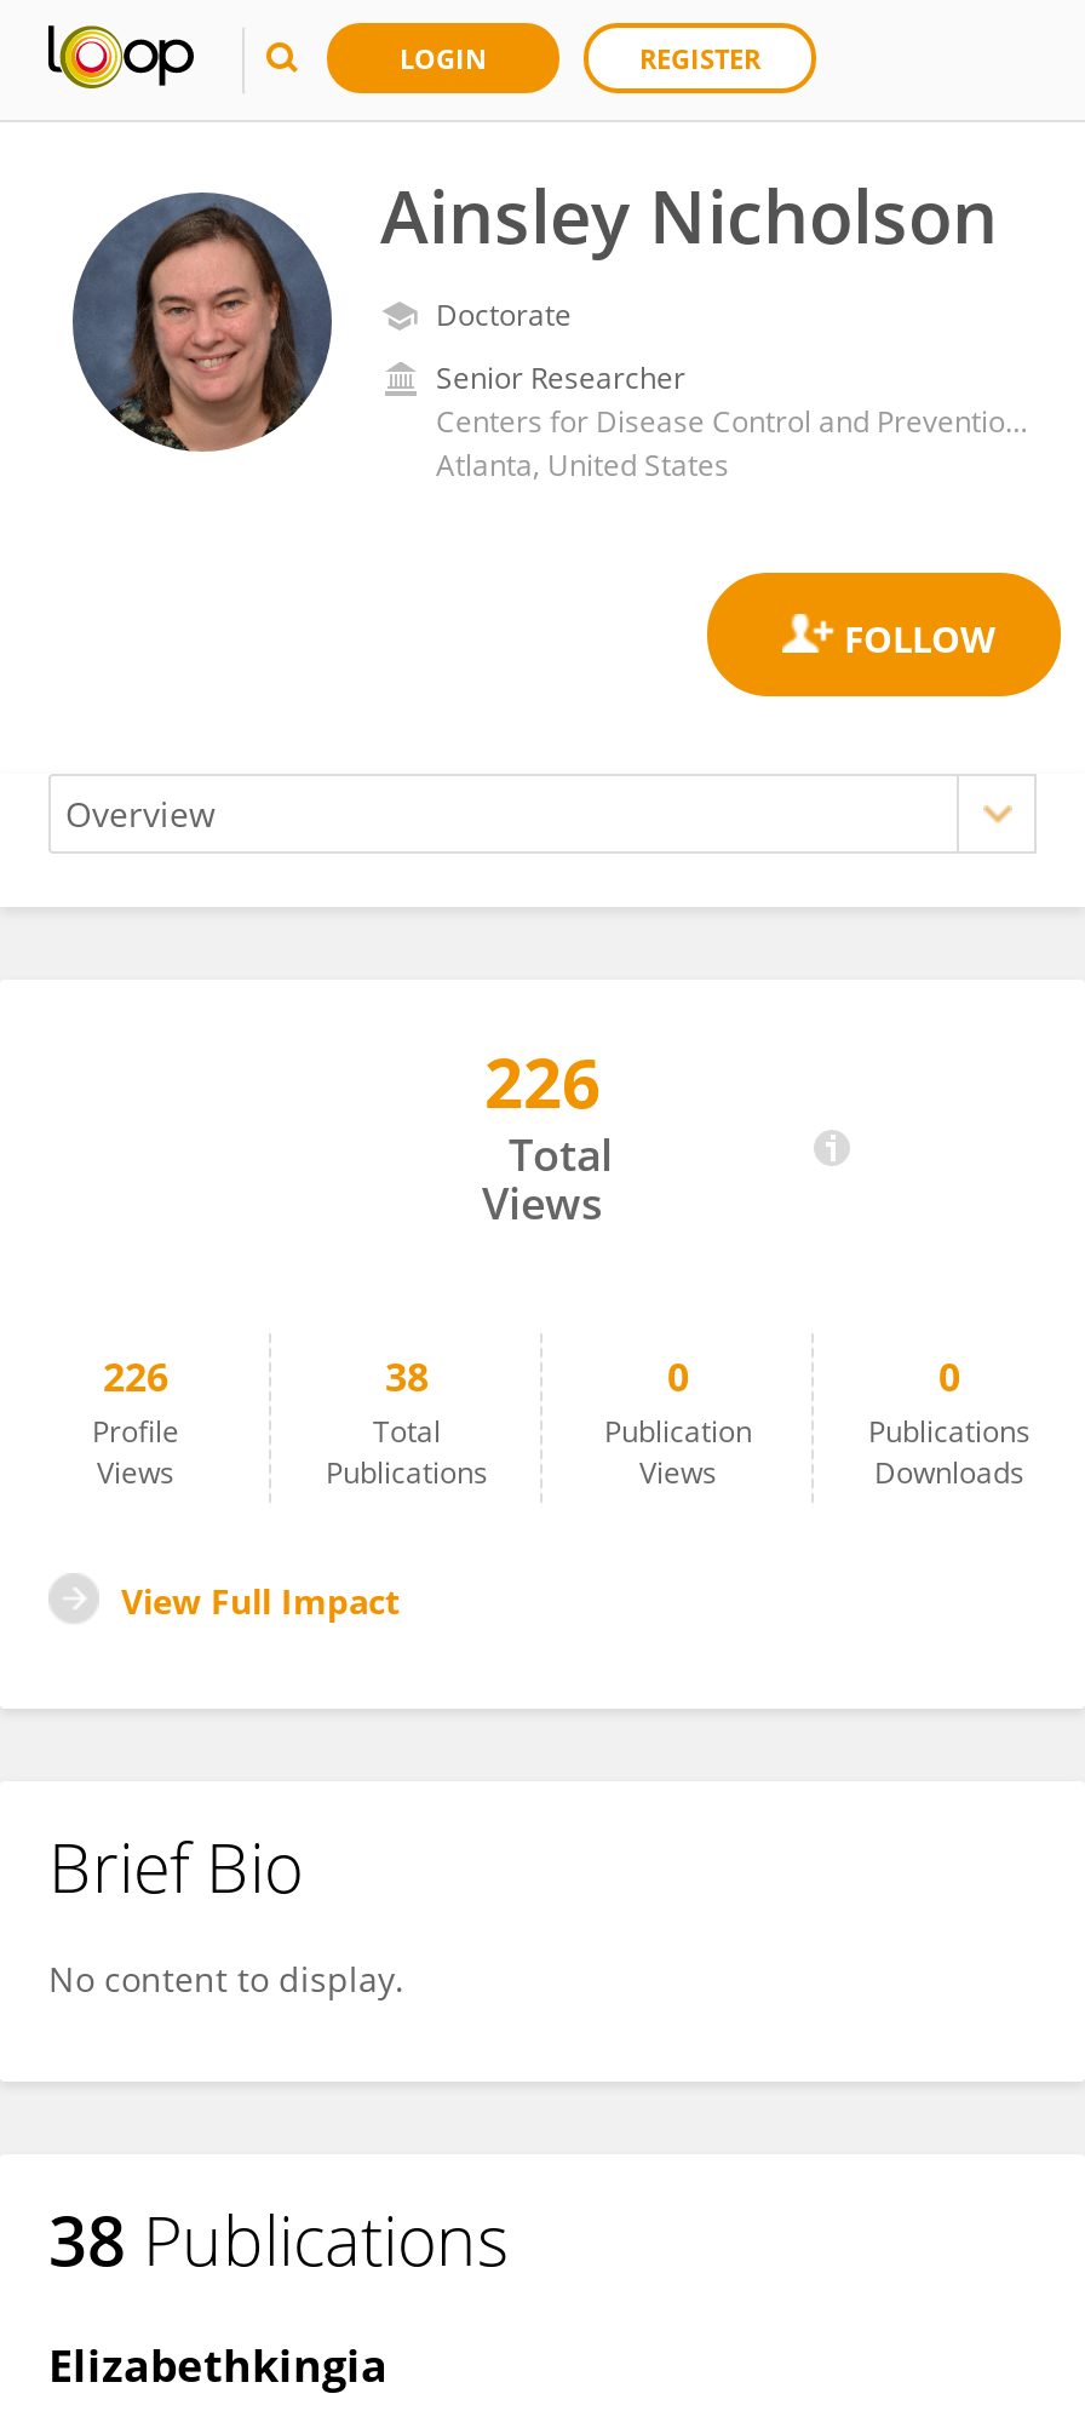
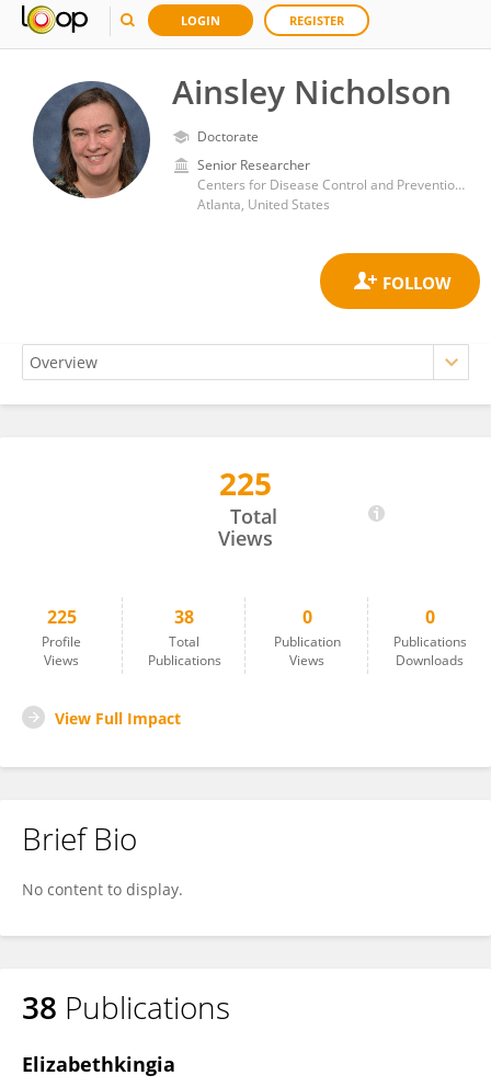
- 226
+ 225

- 226
+ 225
